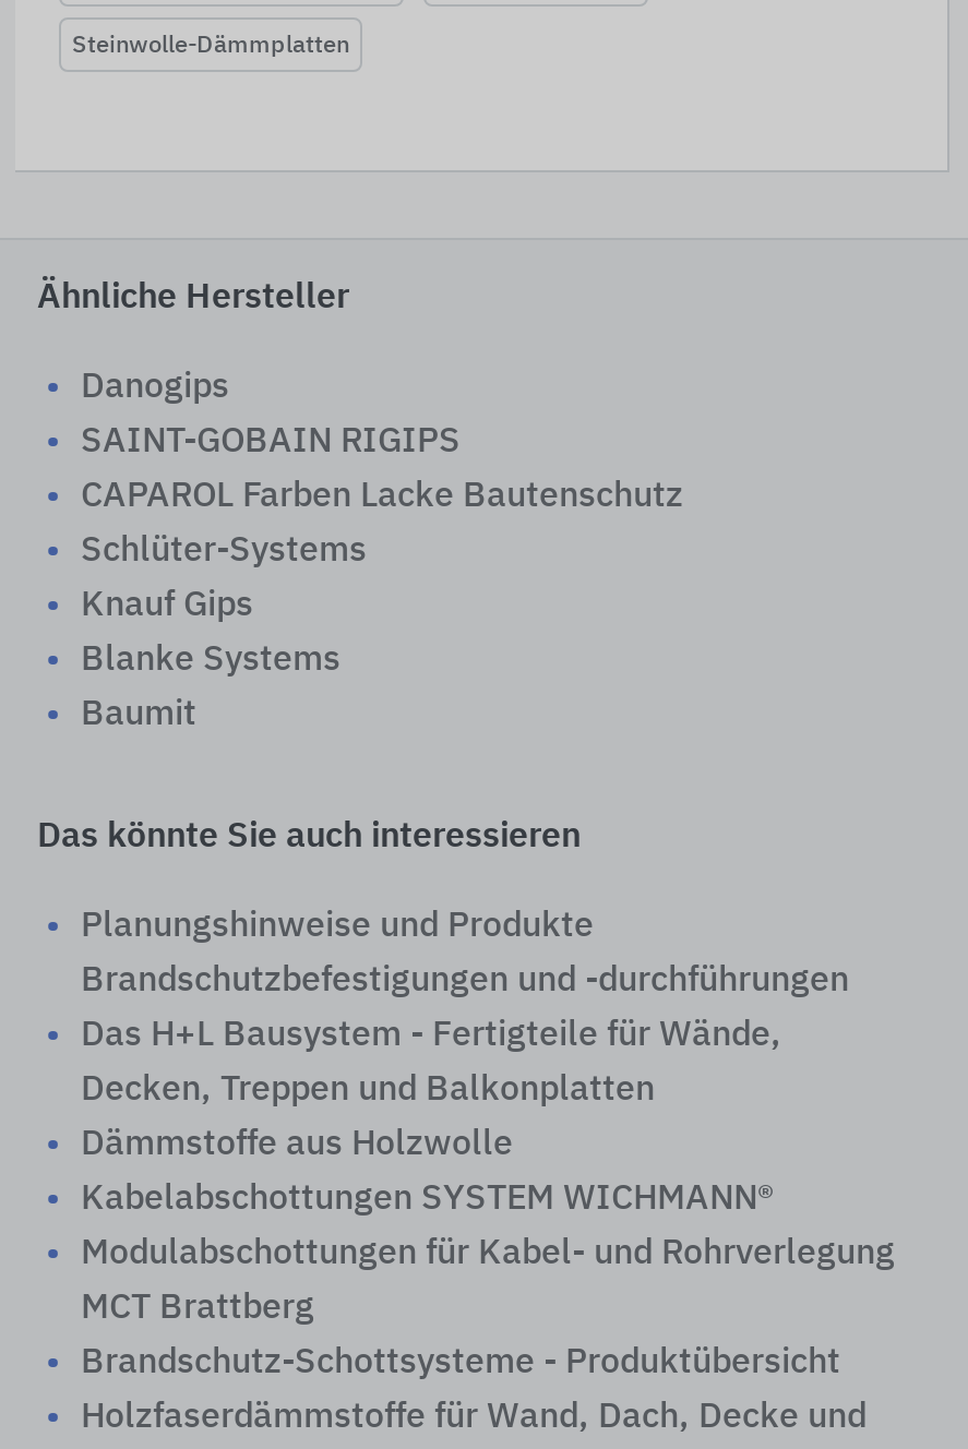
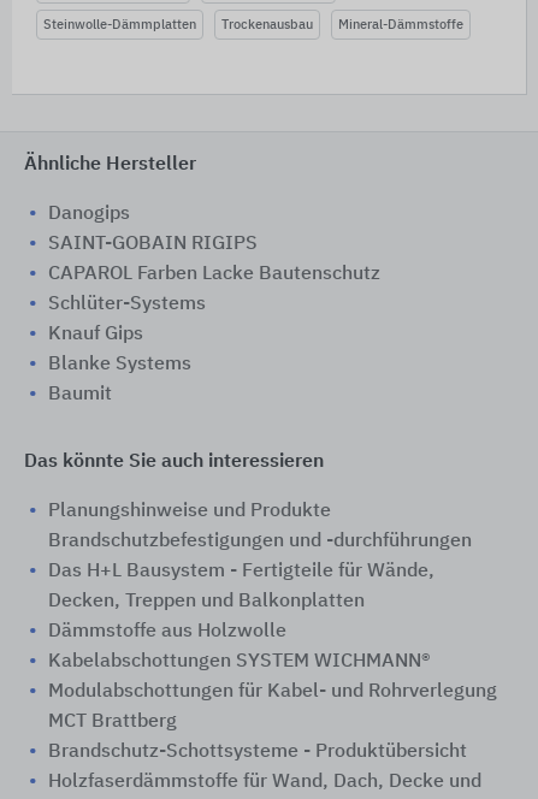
+ Trockenausbau
+ Mineral-Dämmstoffe
